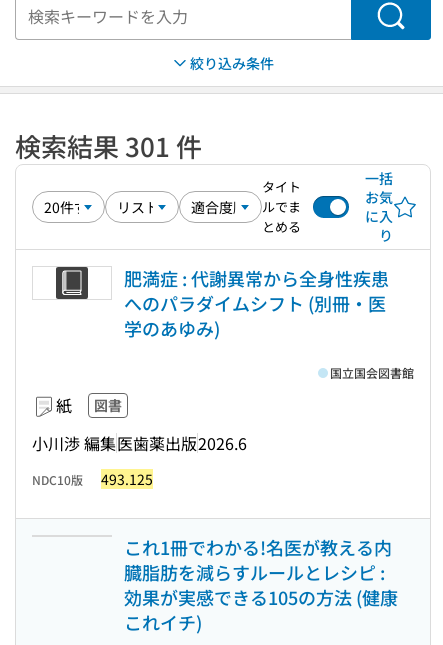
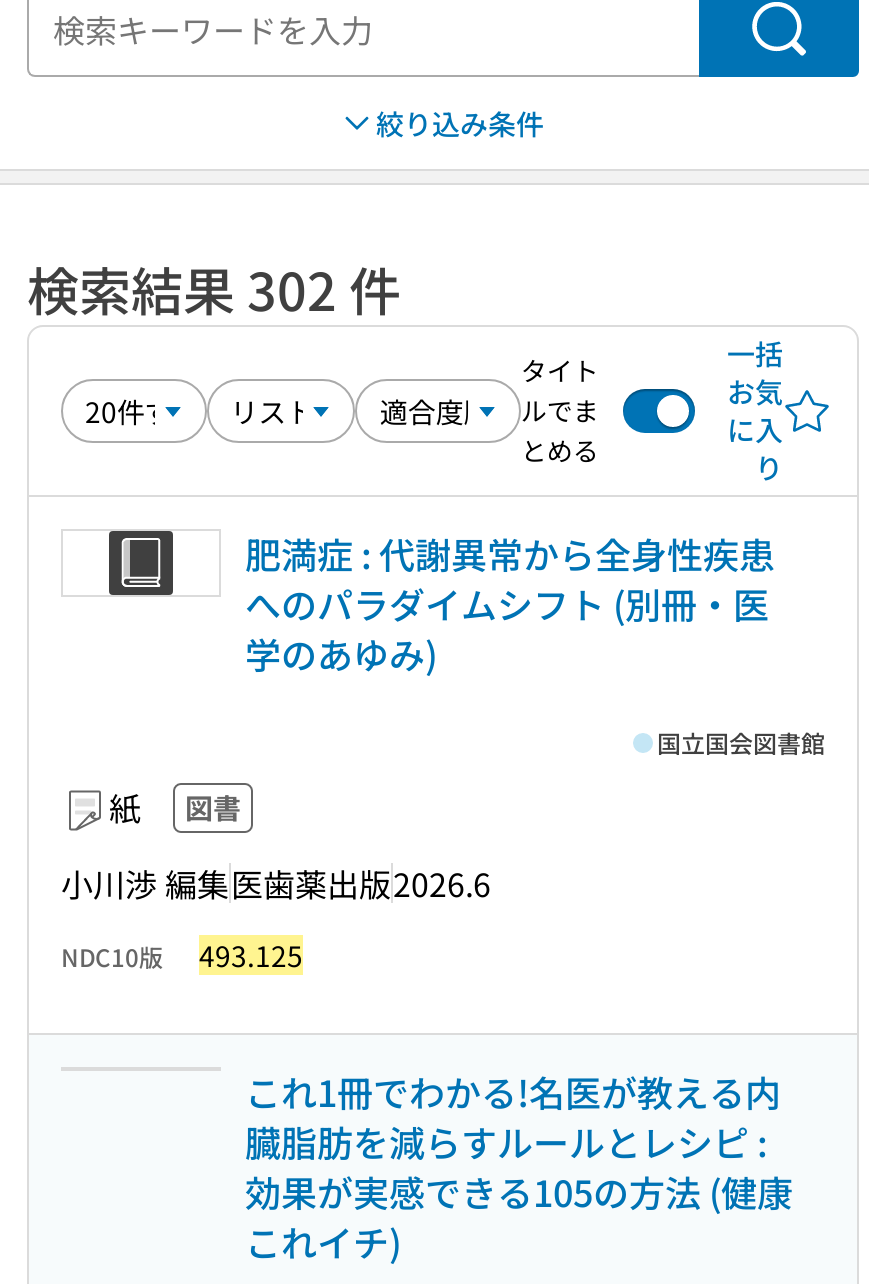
- 検索結果 301 件
+ 検索結果 302 件
